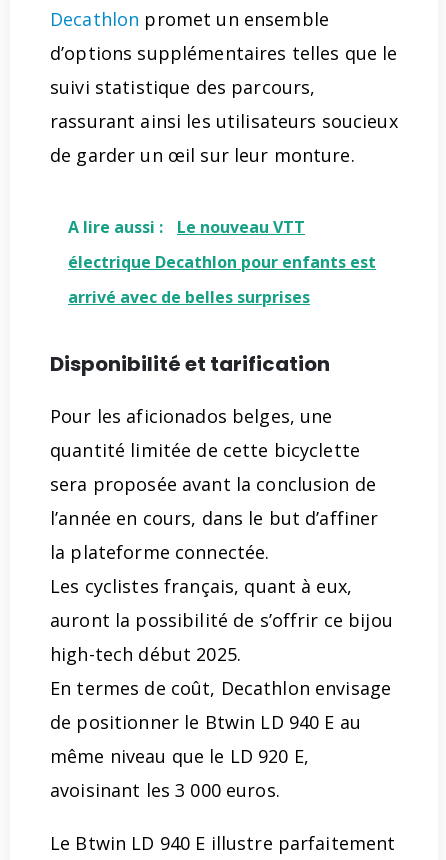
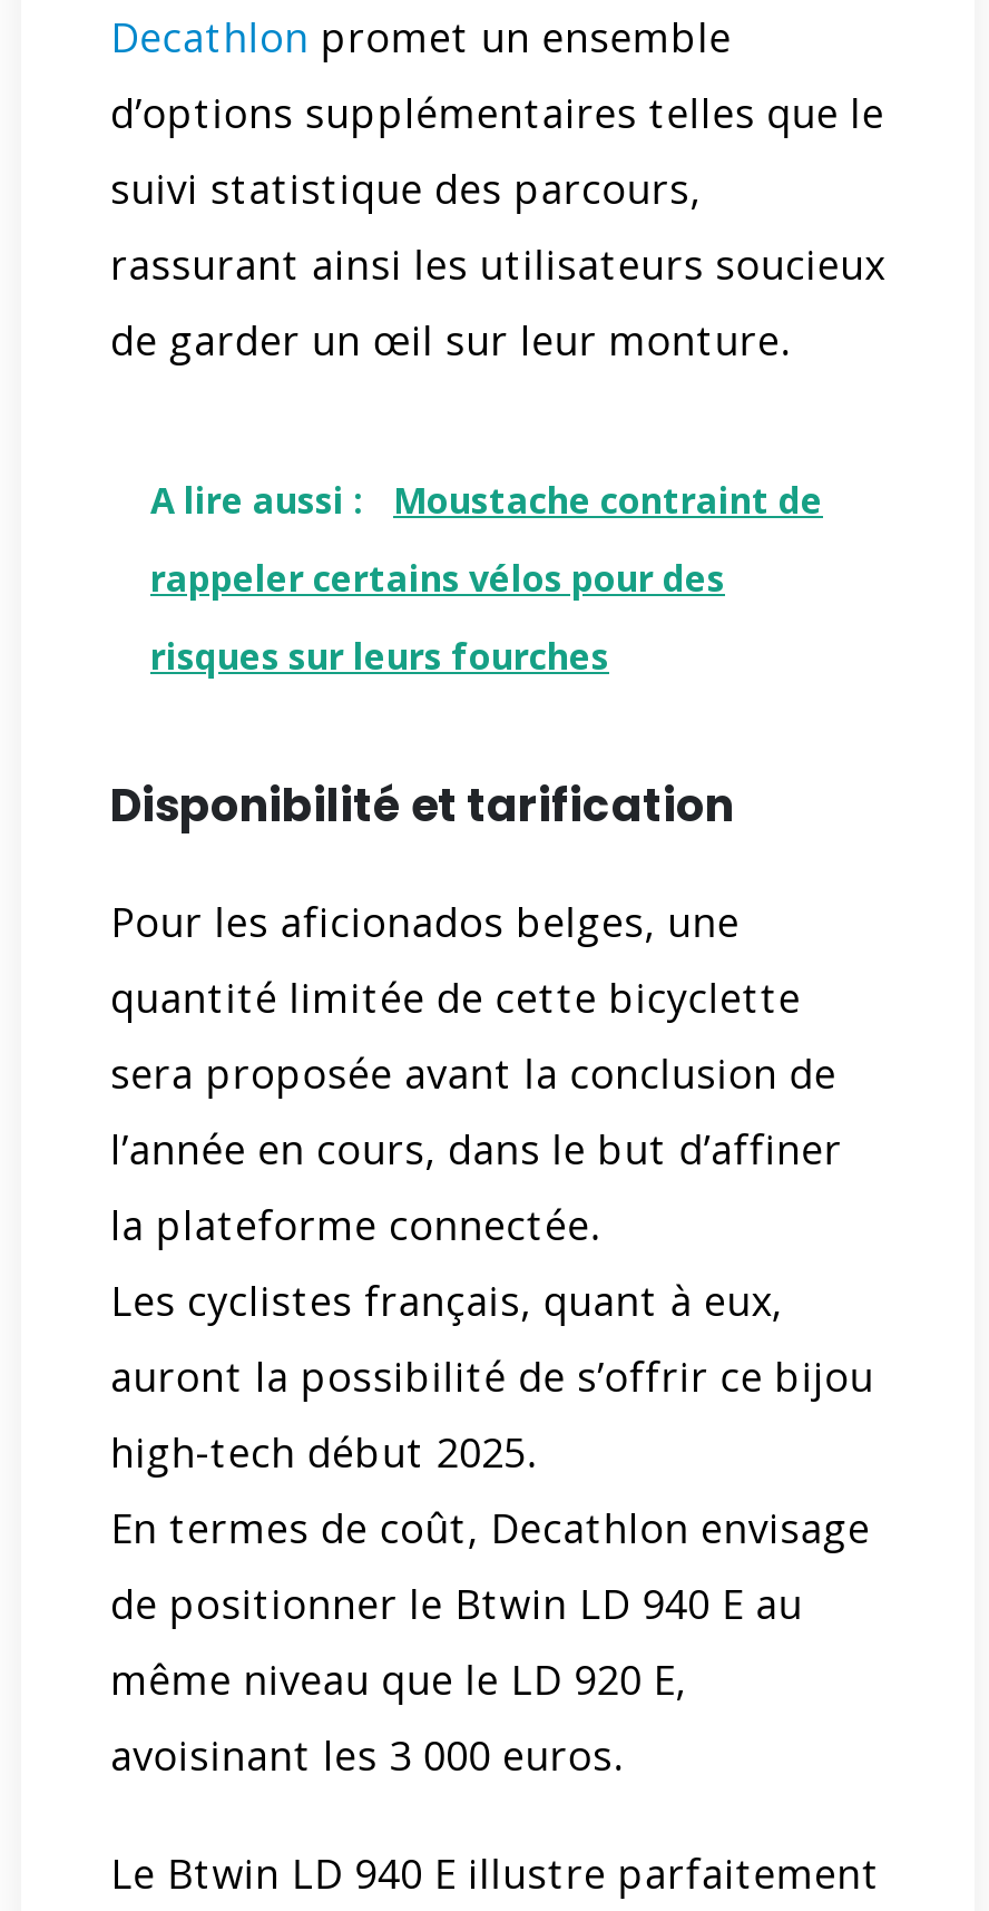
- A lire aussi : Le nouveau VTT
+ A lire aussi : Moustache contraint de

- électrique Decathlon pour enfants est
+ rappeler certains vélos pour des

- arrivé avec de belles surprises
+ risques sur leurs fourches
